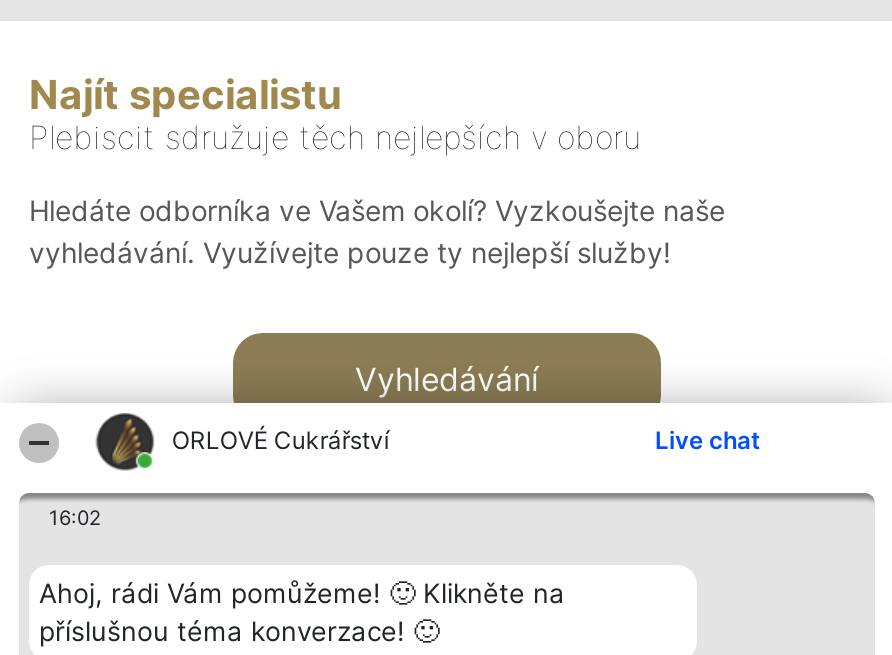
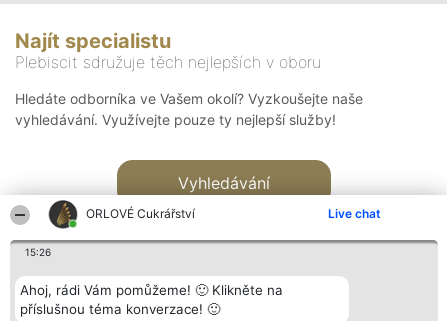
- 16:02
+ 15:26
